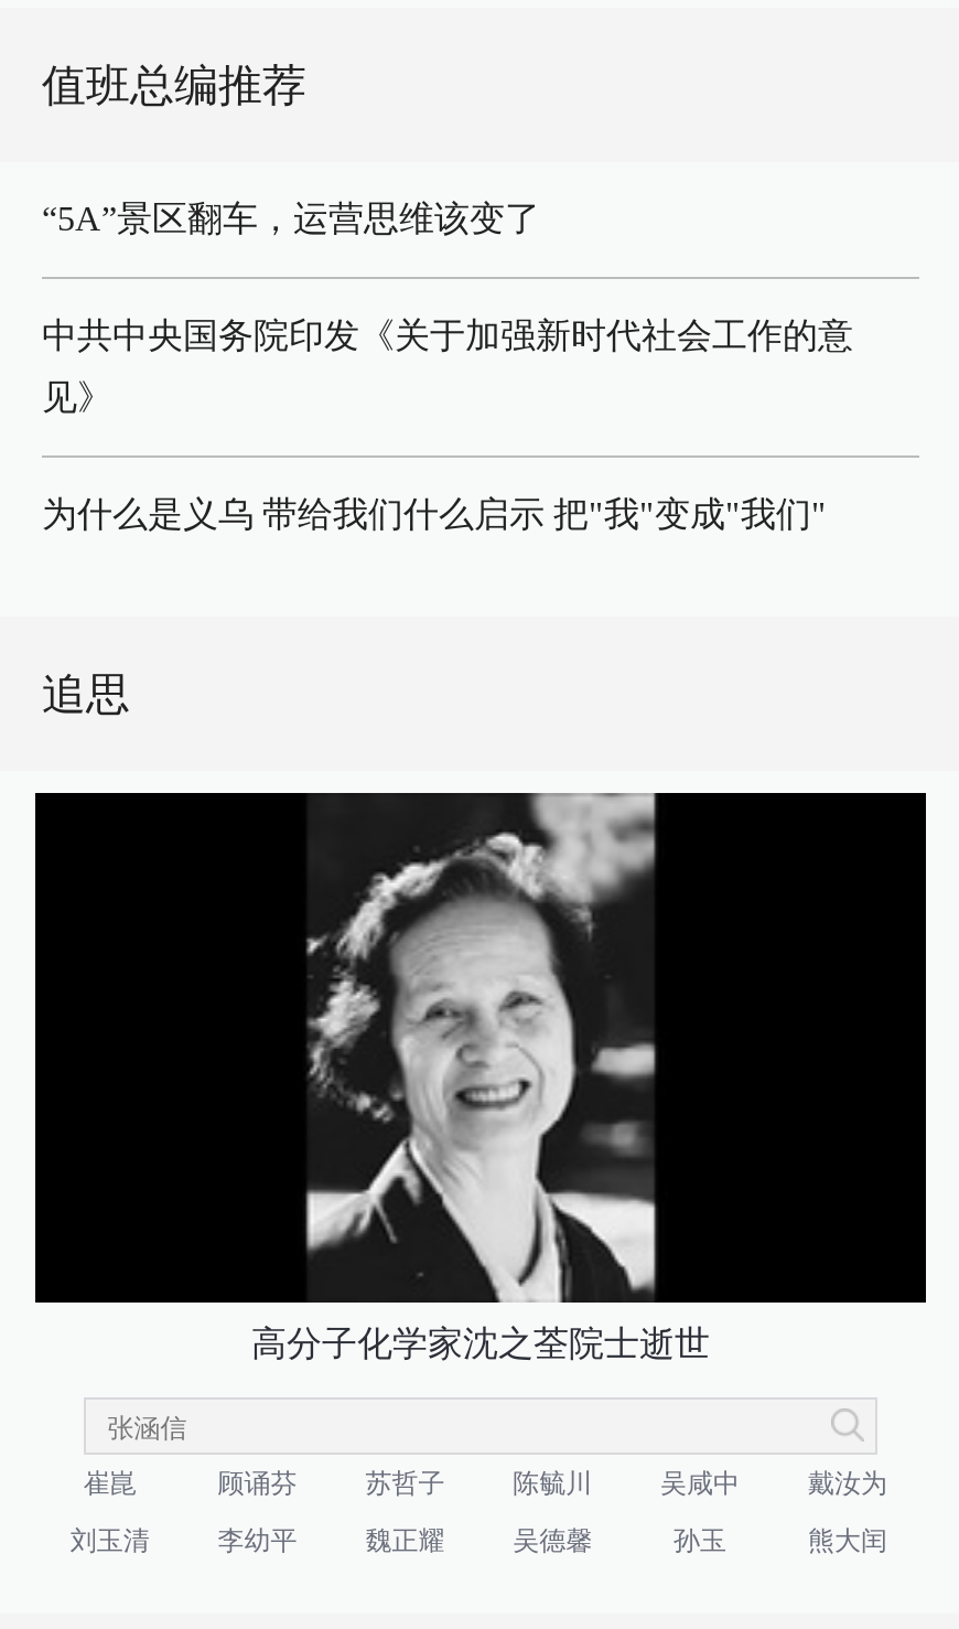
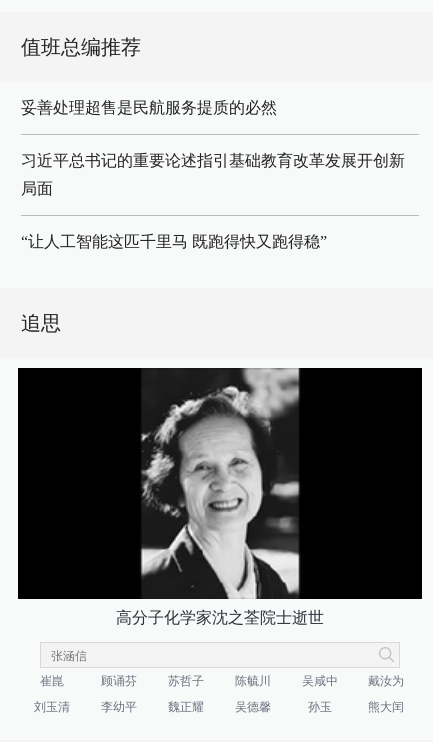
- “5A”景区翻车，运营思维该变了
+ 妥善处理超售是民航服务提质的必然

- 中共中央国务院印发《关于加强新时代社会工作的意
+ 习近平总书记的重要论述指引基础教育改革发展开创新

- 见》
+ 局面

- 为什么是义乌 带给我们什么启示 把"我"变成"我们"
+ “让人工智能这匹千里马 既跑得快又跑得稳”
